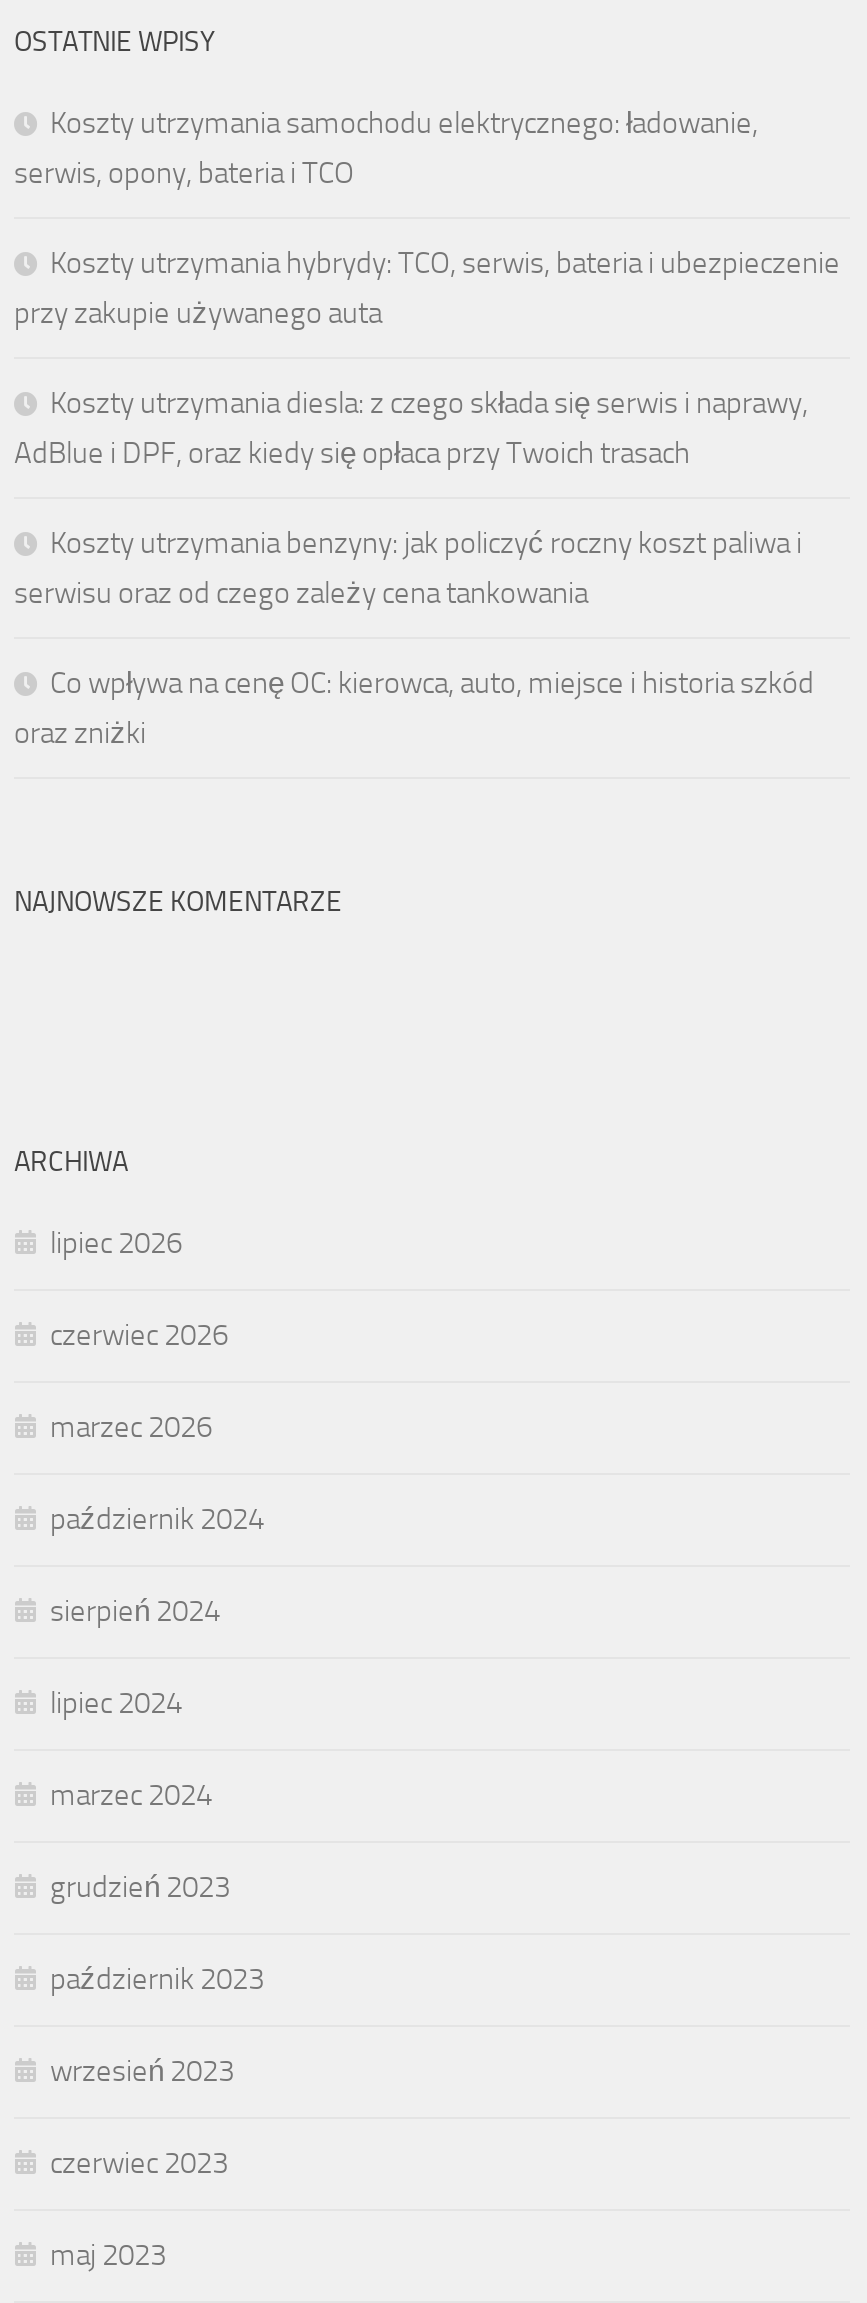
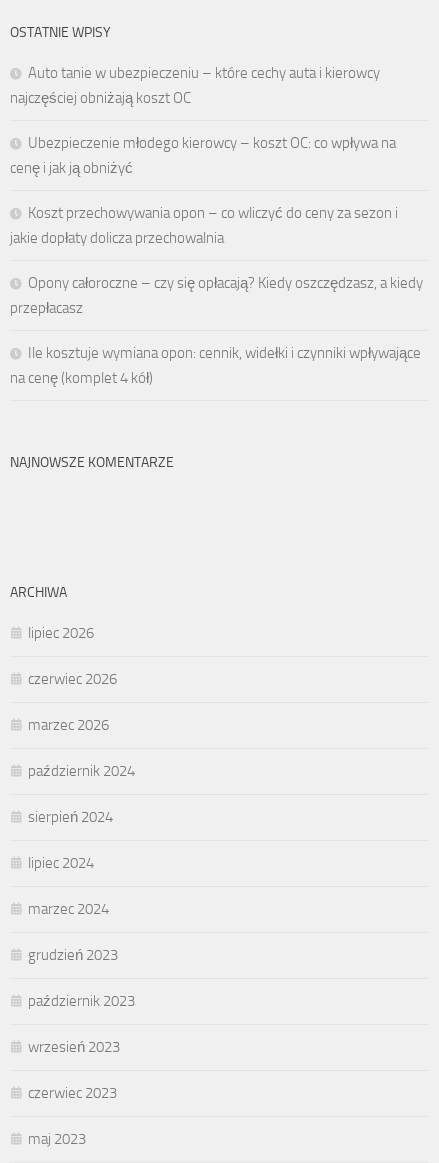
- Koszty utrzymania samochodu elektrycznego: ładowanie,
- serwis, opony, bateria i TCO
+ Auto tanie w ubezpieczeniu – które cechy auta i kierowcy
+ najczęściej obniżają koszt OC

- Koszty utrzymania hybrydy: TCO, serwis, bateria i ubezpieczenie
- przy zakupie używanego auta
+ Ubezpieczenie młodego kierowcy – koszt OC: co wpływa na
+ cenę i jak ją obniżyć

- Koszty utrzymania diesla: z czego składa się serwis i naprawy,
- AdBlue i DPF, oraz kiedy się opłaca przy Twoich trasach
+ Koszt przechowywania opon – co wliczyć do ceny za sezon i
+ jakie dopłaty dolicza przechowalnia

- Koszty utrzymania benzyny: jak policzyć roczny koszt paliwa i
- serwisu oraz od czego zależy cena tankowania
+ Opony całoroczne – czy się opłacają? Kiedy oszczędzasz, a kiedy
+ przepłacasz

- Co wpływa na cenę OC: kierowca, auto, miejsce i historia szkód
- oraz zniżki
+ Ile kosztuje wymiana opon: cennik, widełki i czynniki wpływające
+ na cenę (komplet 4 kół)
